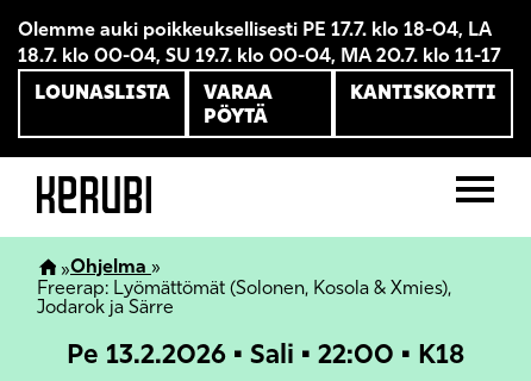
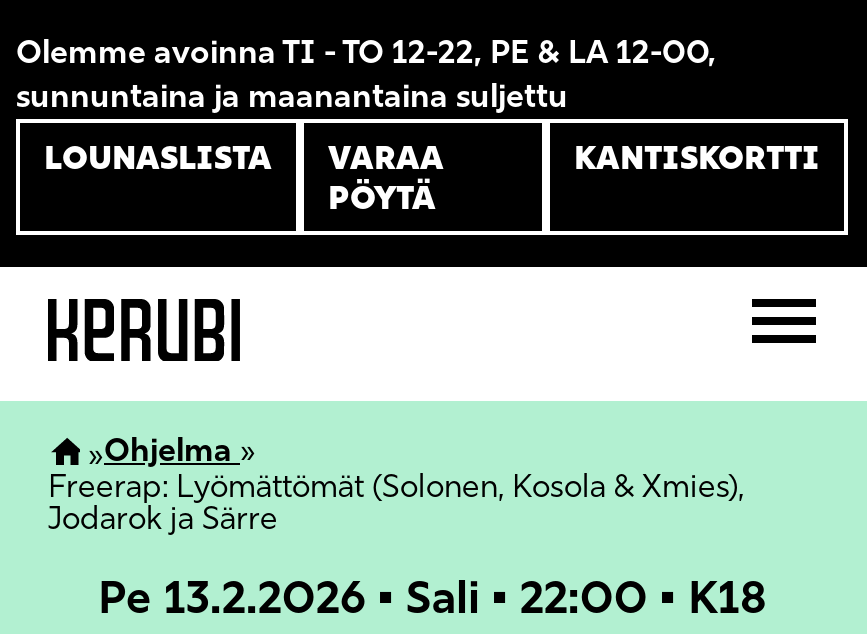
- Olemme auki poikkeuksellisesti PE 17.7. klo 18-04, LA
- 18.7. klo 00-04, SU 19.7. klo 00-04, MA 20.7. klo 11-17
+ Olemme avoinna TI - TO 12-22, PE & LA 12-00,
+ sunnuntaina ja maanantaina suljettu
